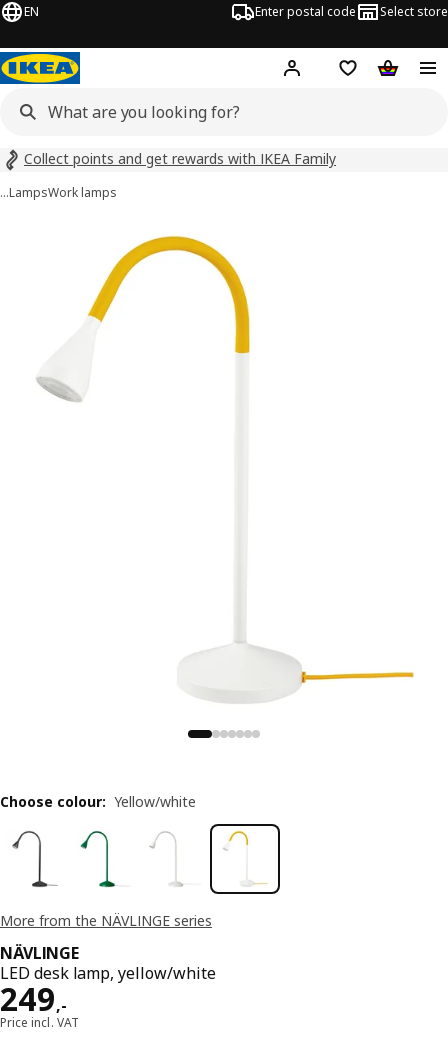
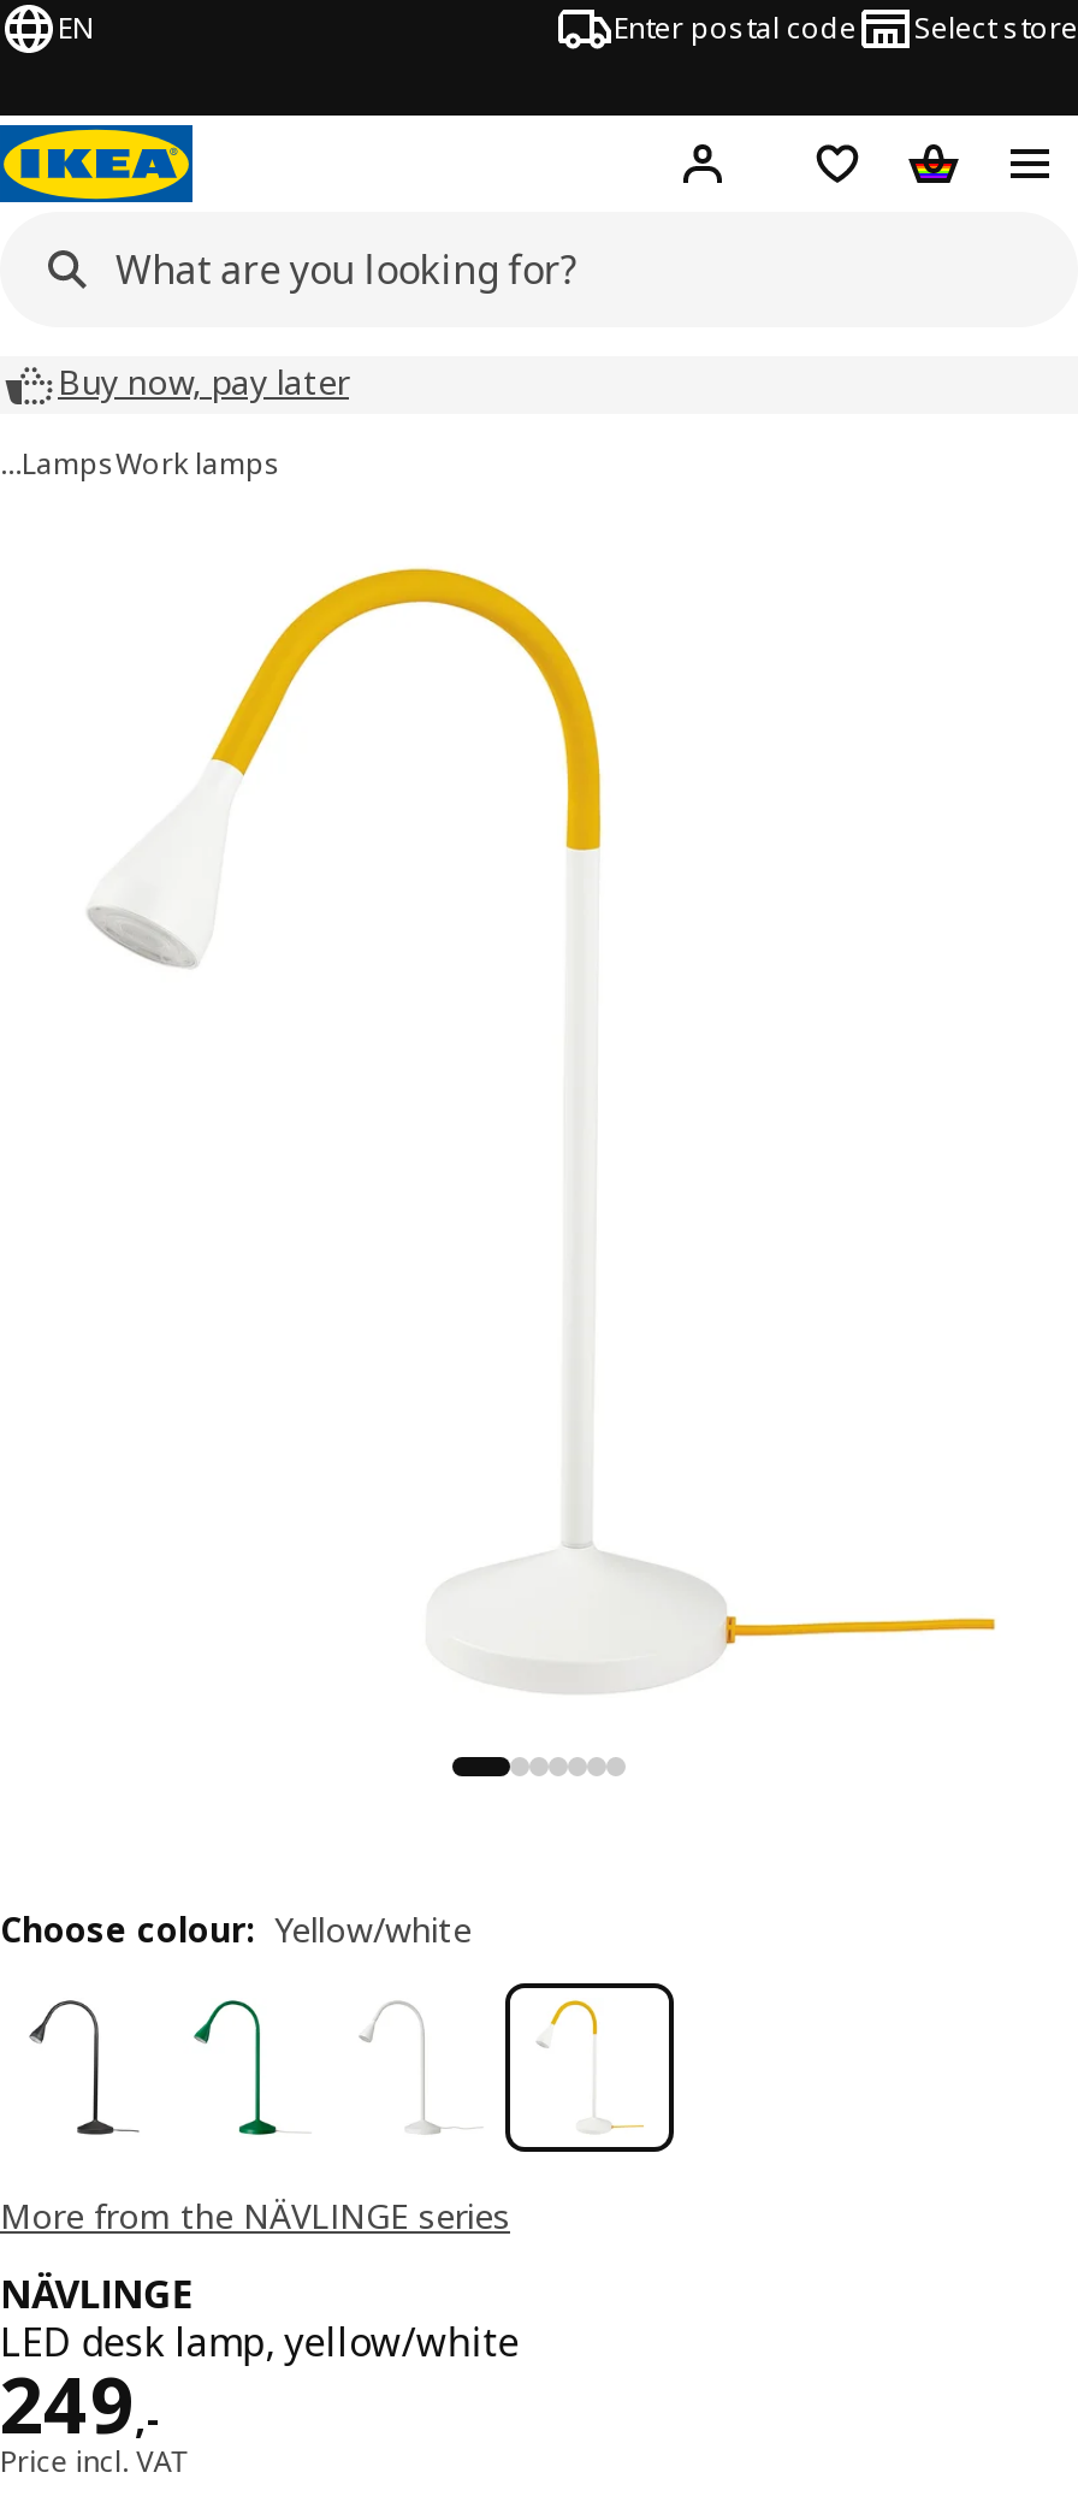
- Collect points and get rewards with IKEA Family
+ Buy now, pay later
